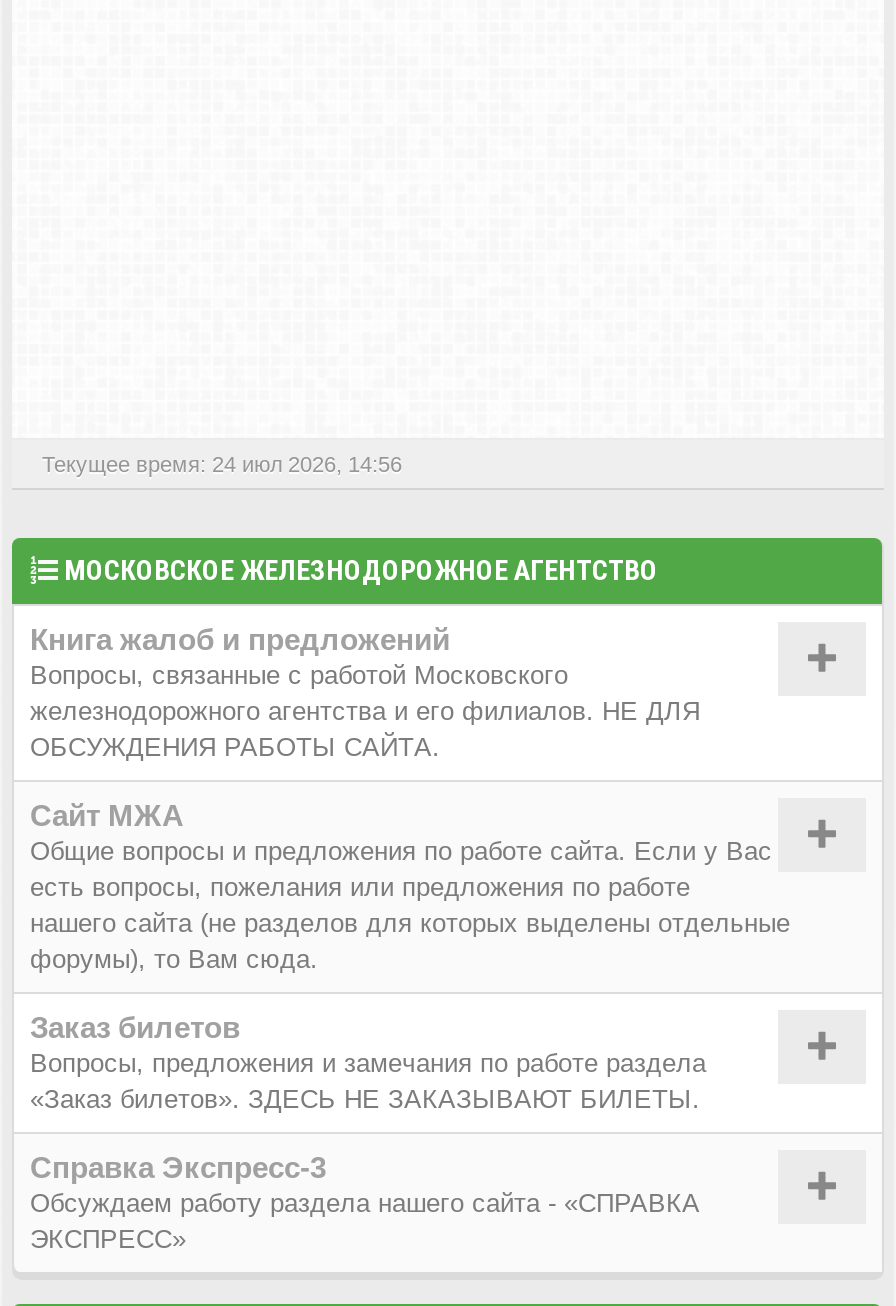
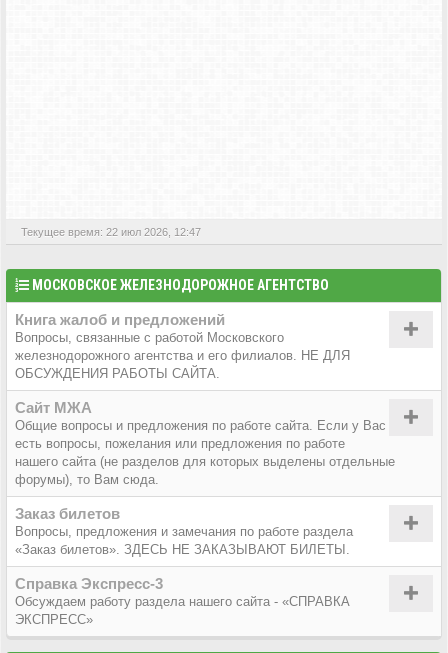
- Текущее время: 24 июл 2026, 14:56
+ Текущее время: 22 июл 2026, 12:47
